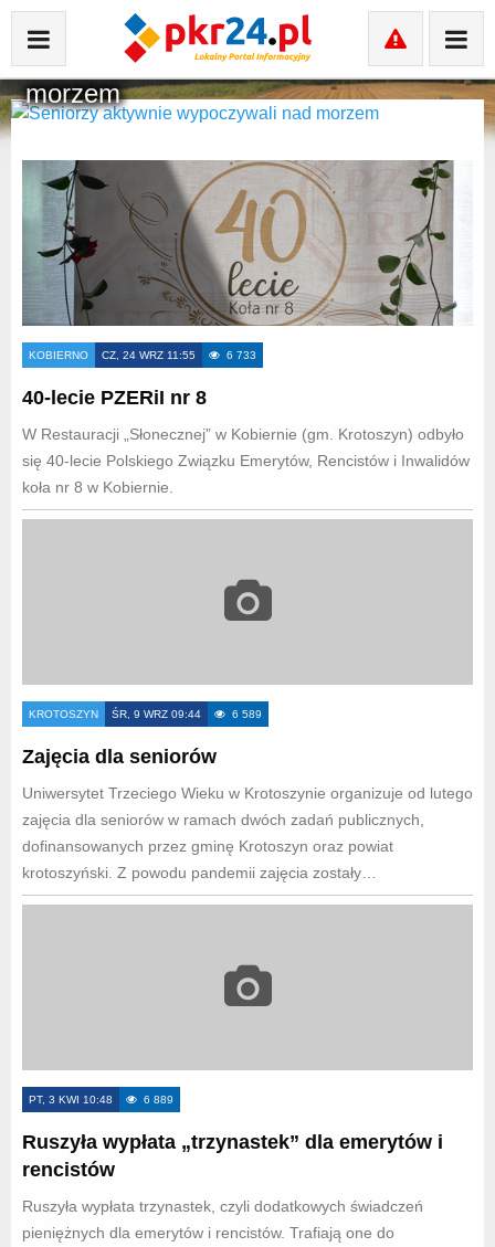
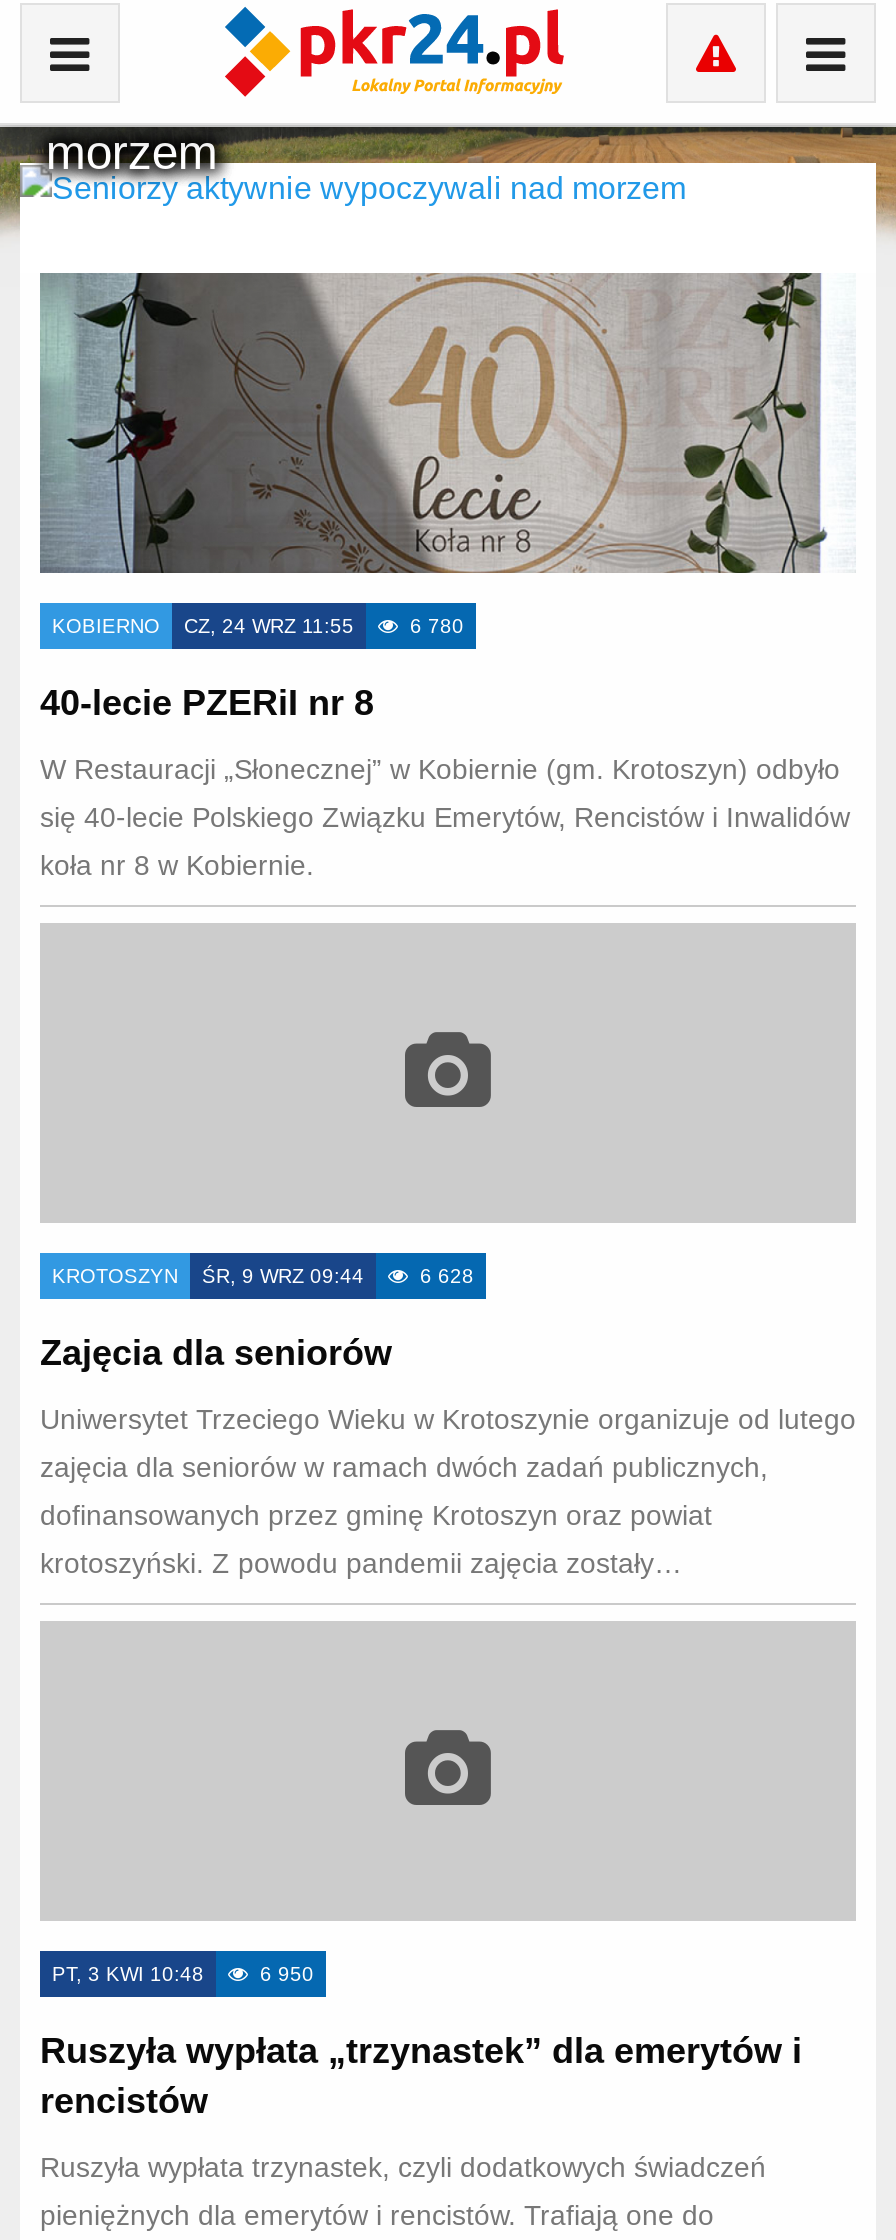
- KOBIERNO CZ, 24 WRZ 11:55 6 733
+ KOBIERNO CZ, 24 WRZ 11:55 6 780

- KROTOSZYN ŚR, 9 WRZ 09:44 6 589
+ KROTOSZYN ŚR, 9 WRZ 09:44 6 628

- PT, 3 KWI 10:48 6 889
+ PT, 3 KWI 10:48 6 950
